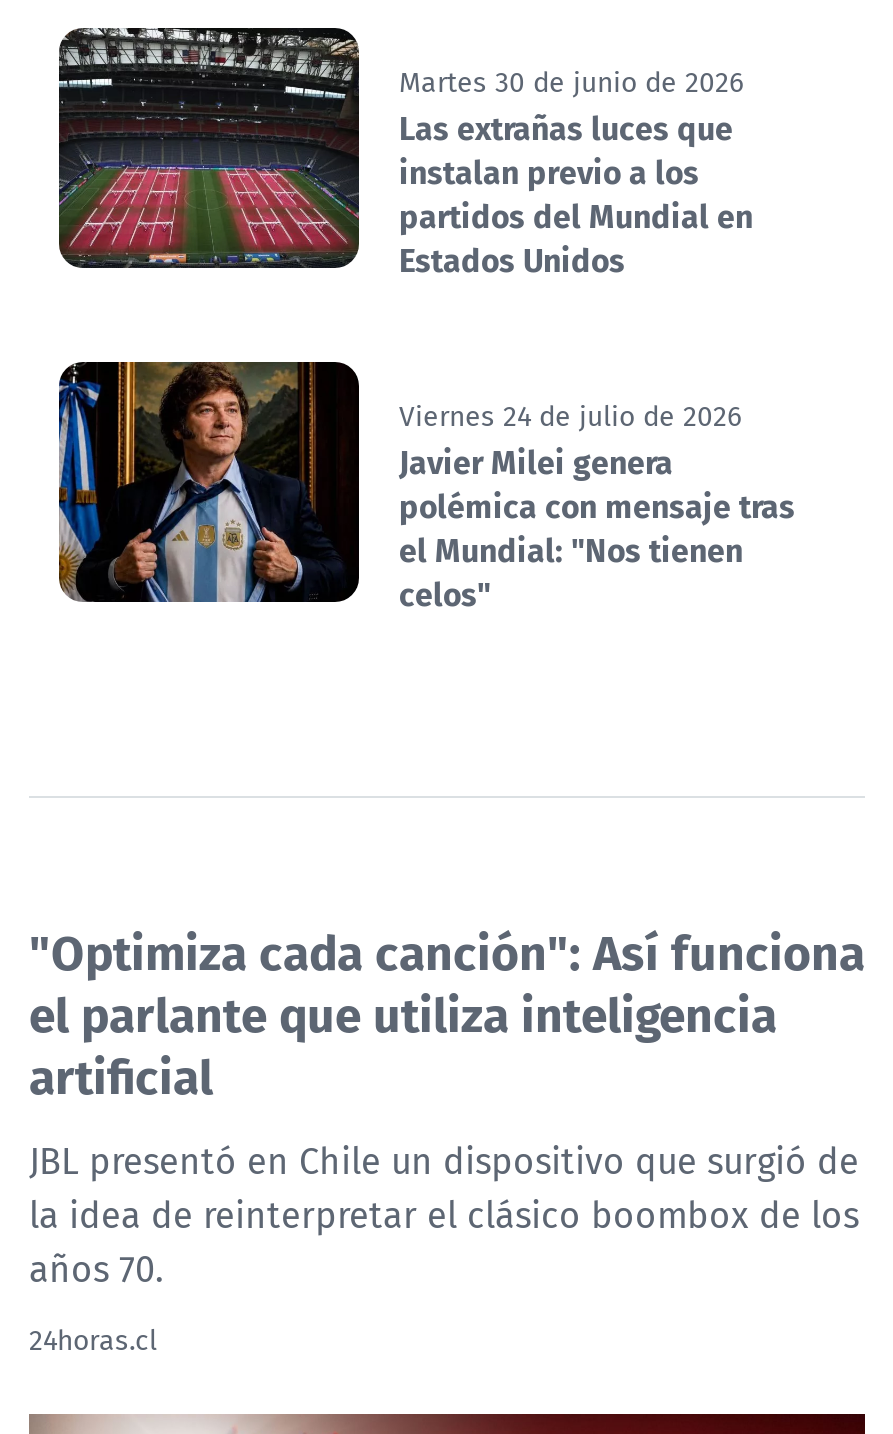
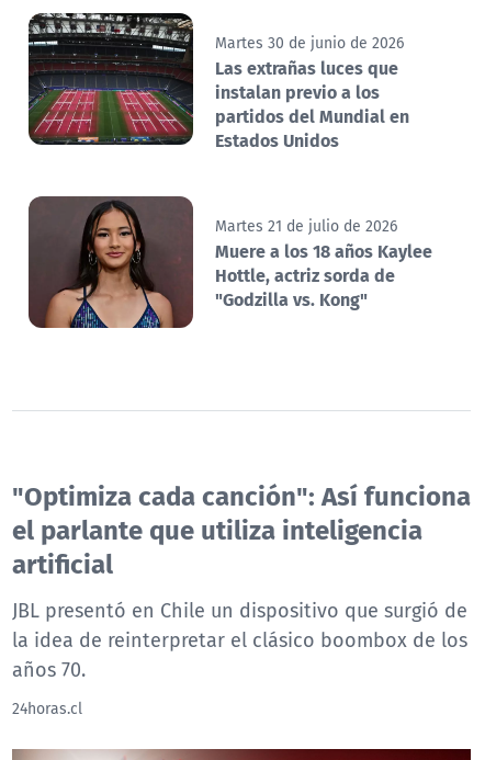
- [image]
- Viernes 24 de julio de 2026
- Javier Milei genera
- polémica con mensaje tras
- el Mundial: "Nos tienen
- celos"
+ [image]
+ Martes 21 de julio de 2026
+ Muere a los 18 años Kaylee
+ Hottle, actriz sorda de
+ "Godzilla vs. Kong"
